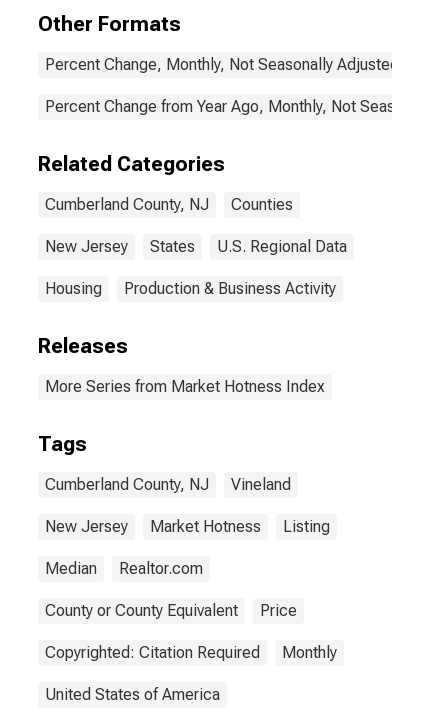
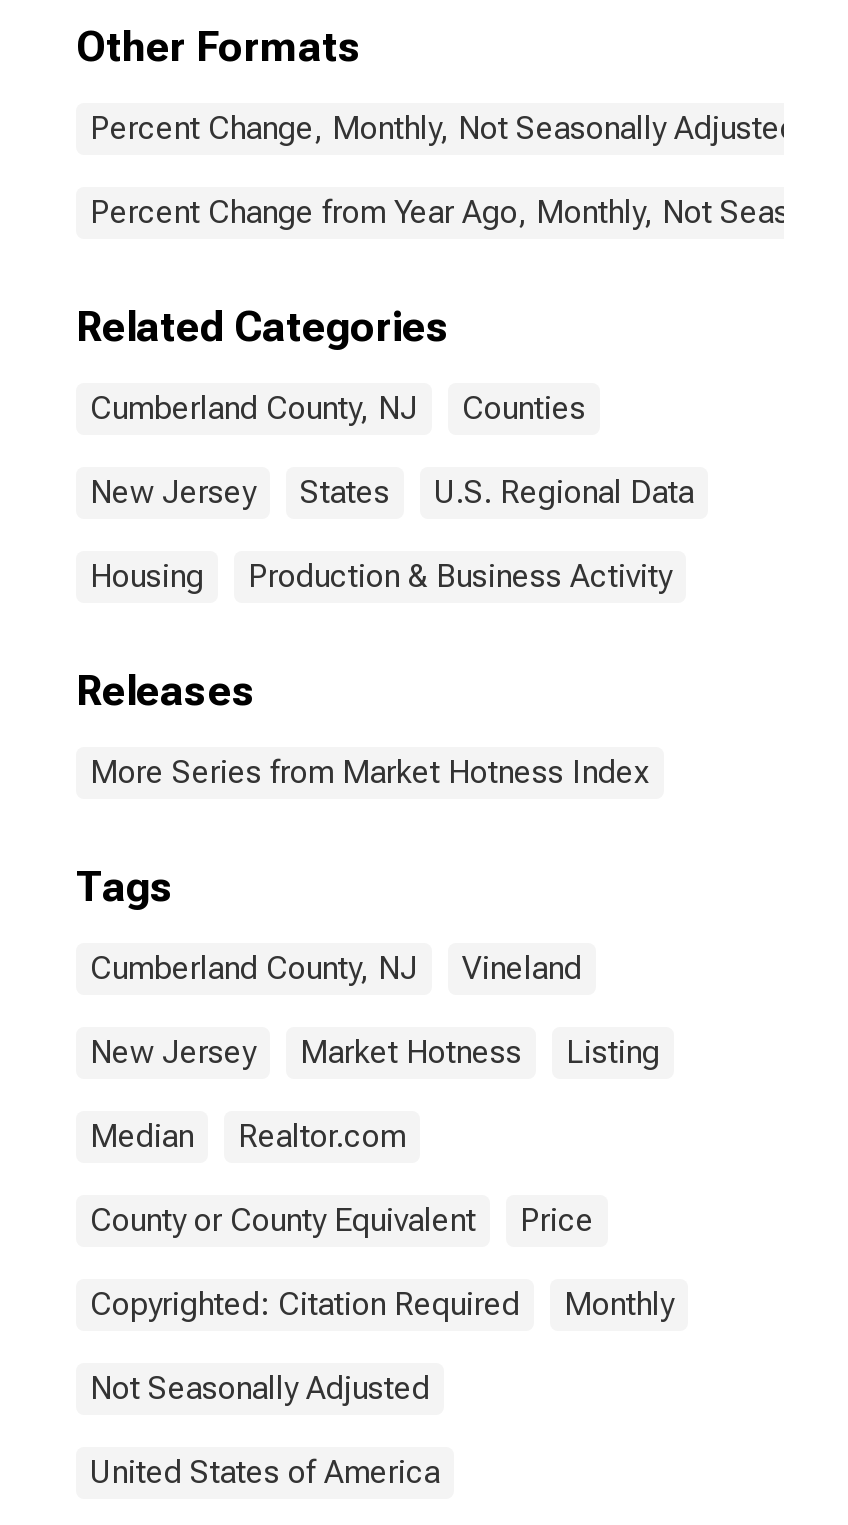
+ Not Seasonally Adjusted
